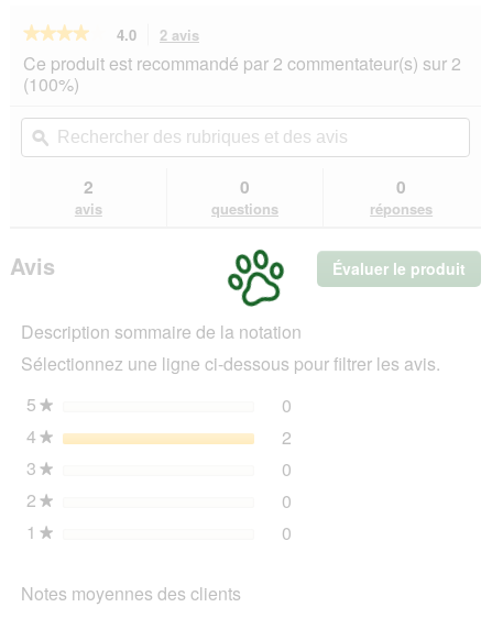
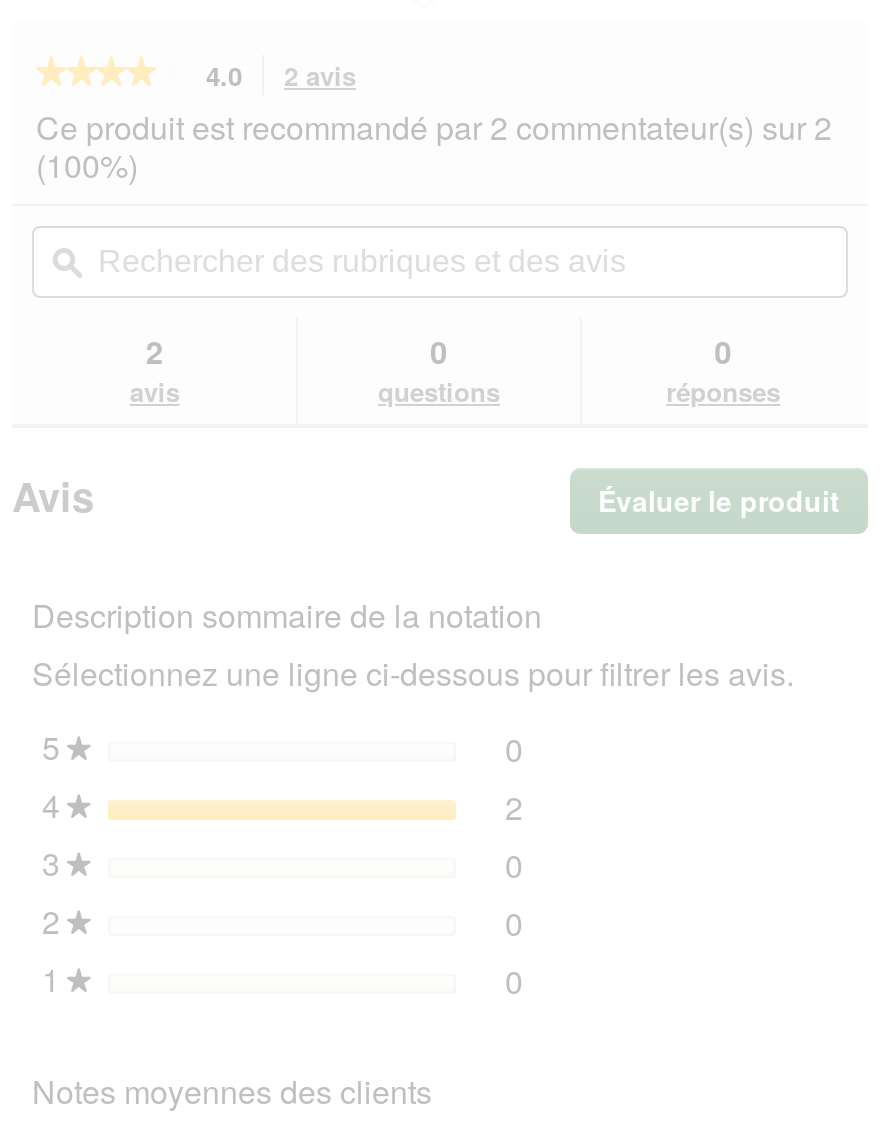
- [image]
